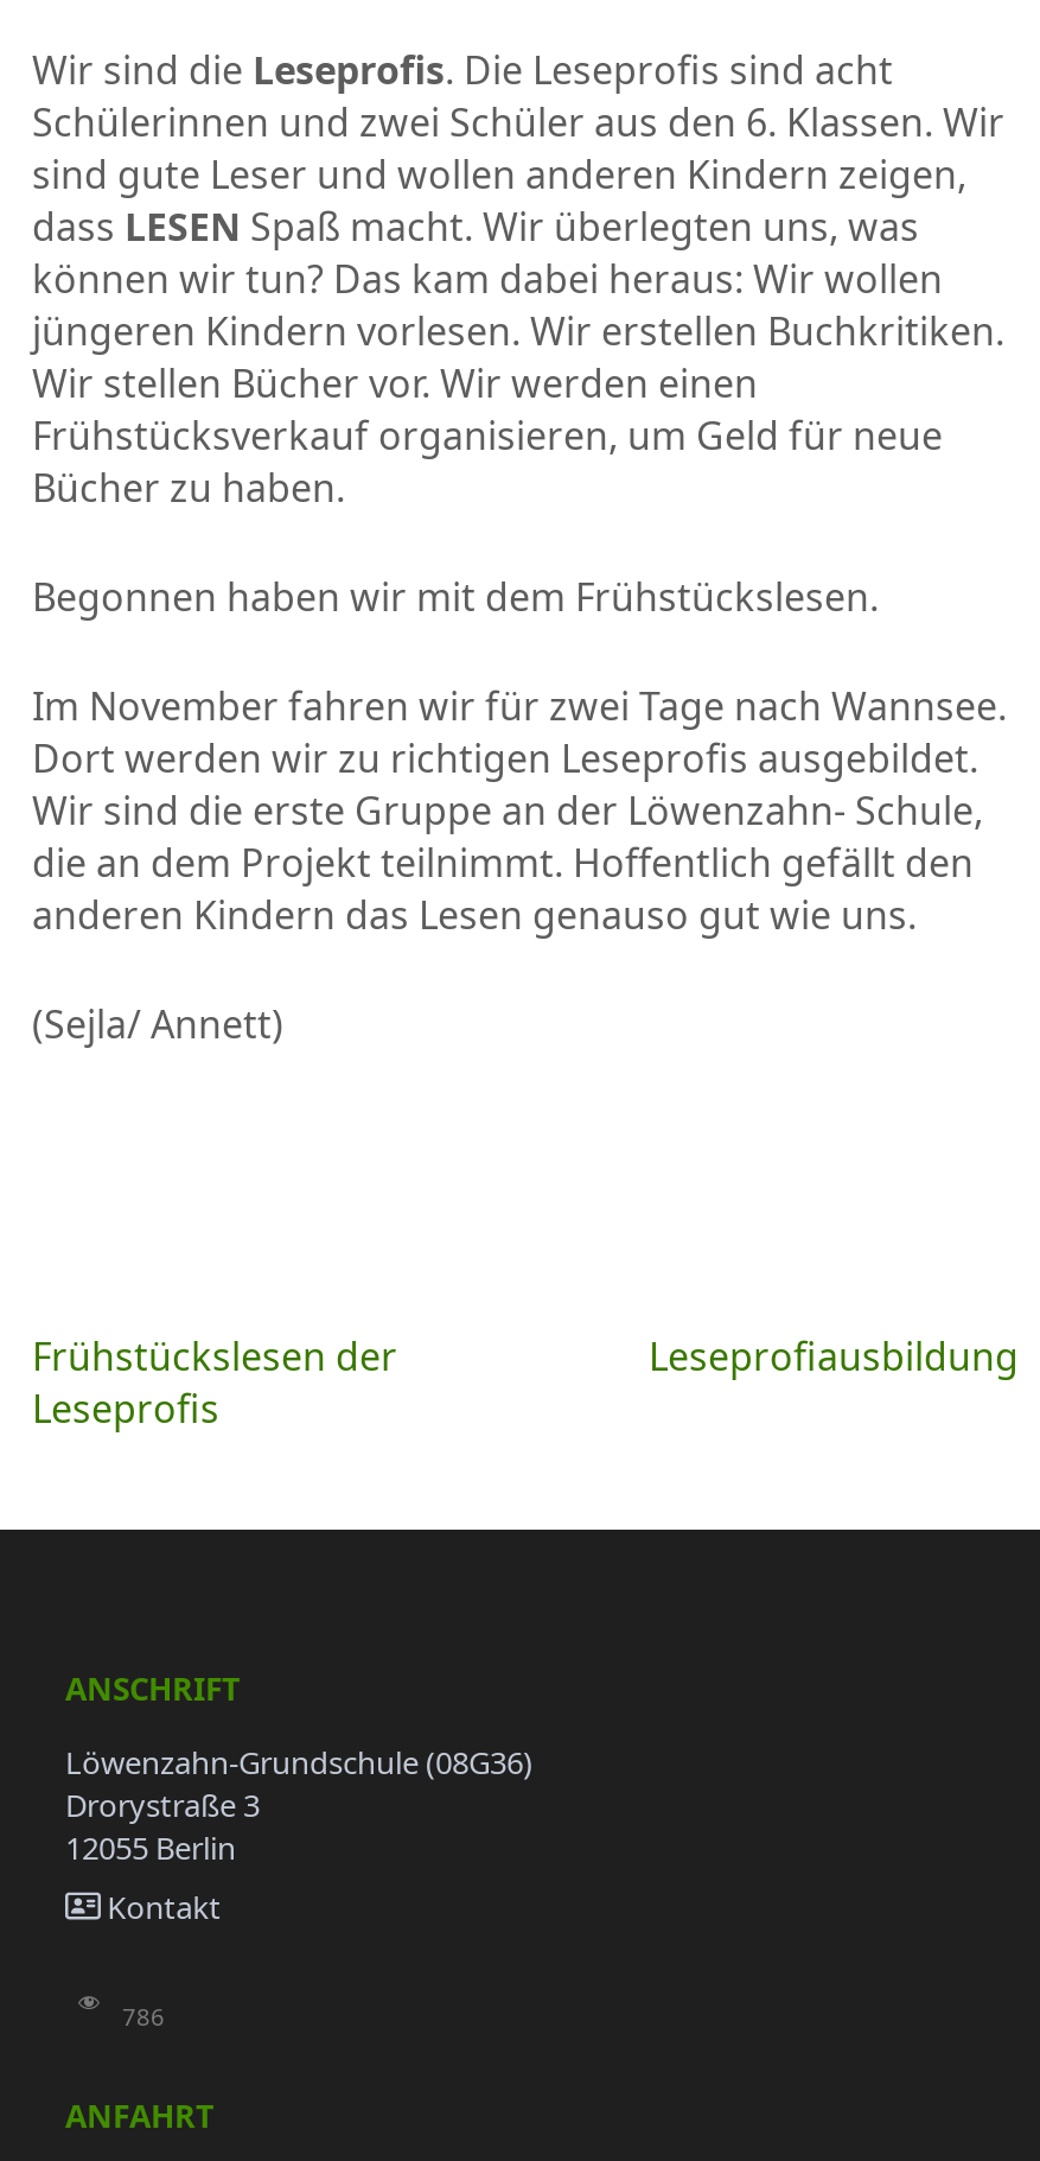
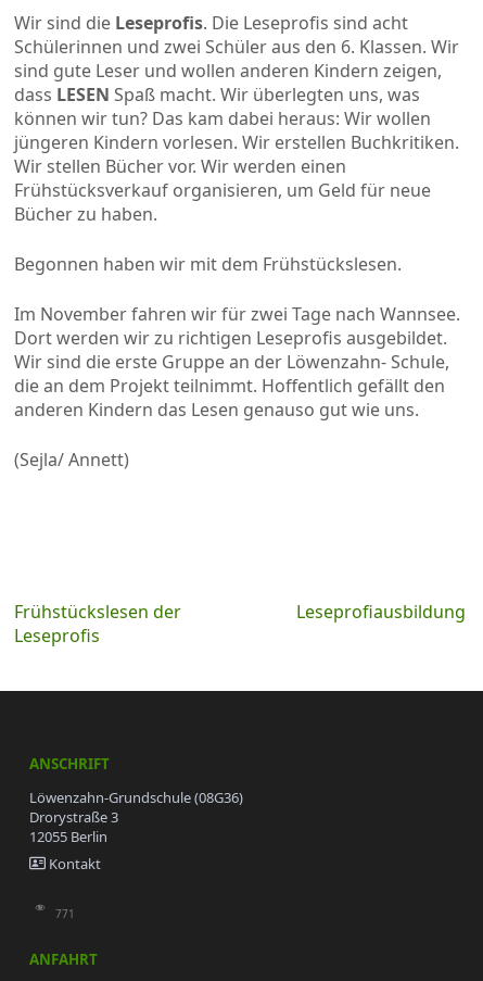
- 786
+ 771
